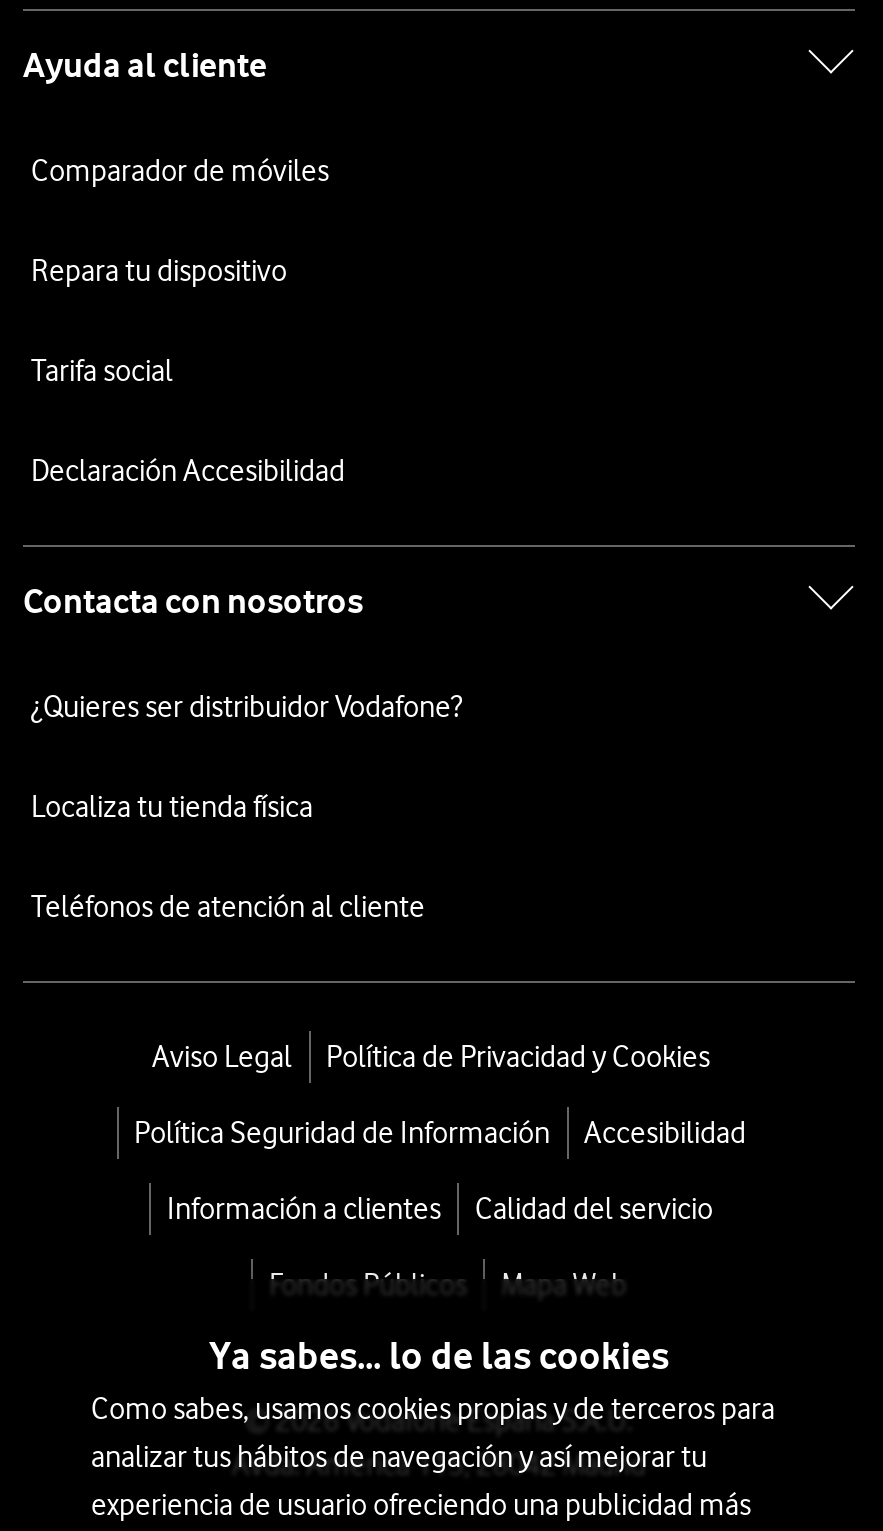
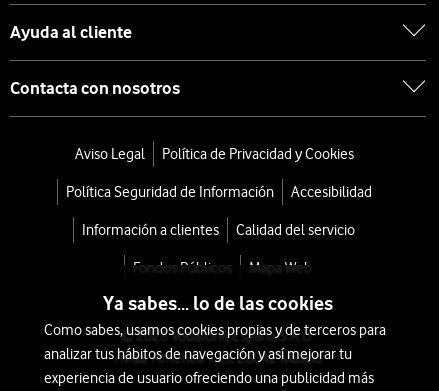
- Comparador de móviles
- Repara tu dispositivo
- Tarifa social
- Declaración Accesibilidad

- ¿Quieres ser distribuidor Vodafone?
- Localiza tu tienda física
- Teléfonos de atención al cliente
